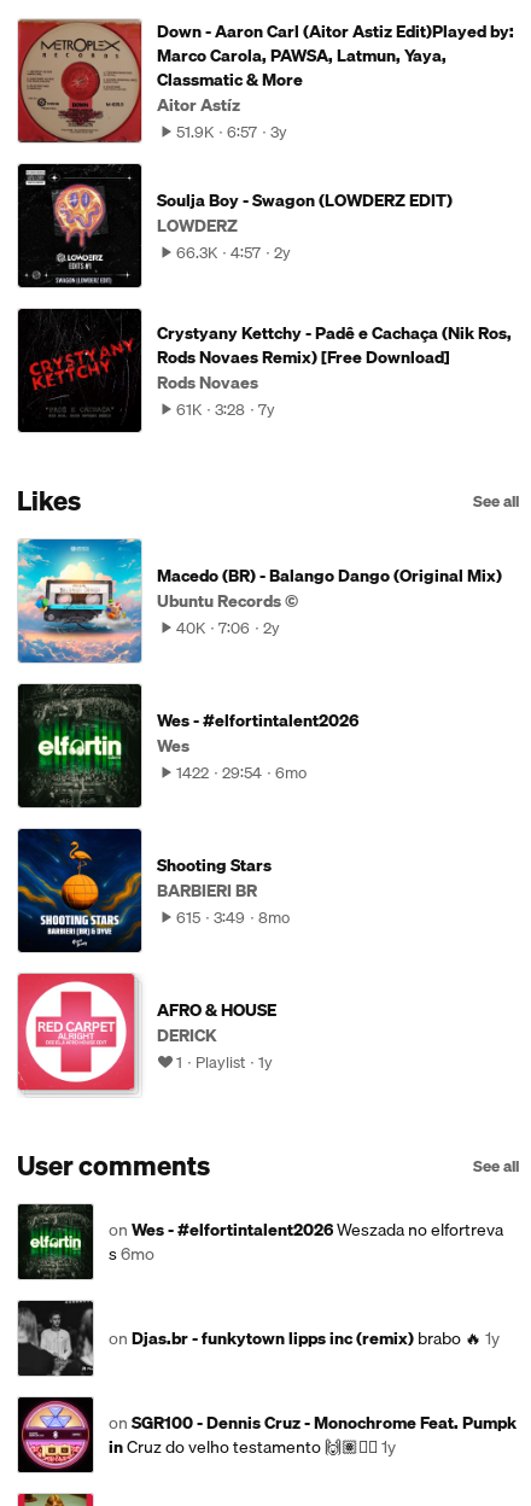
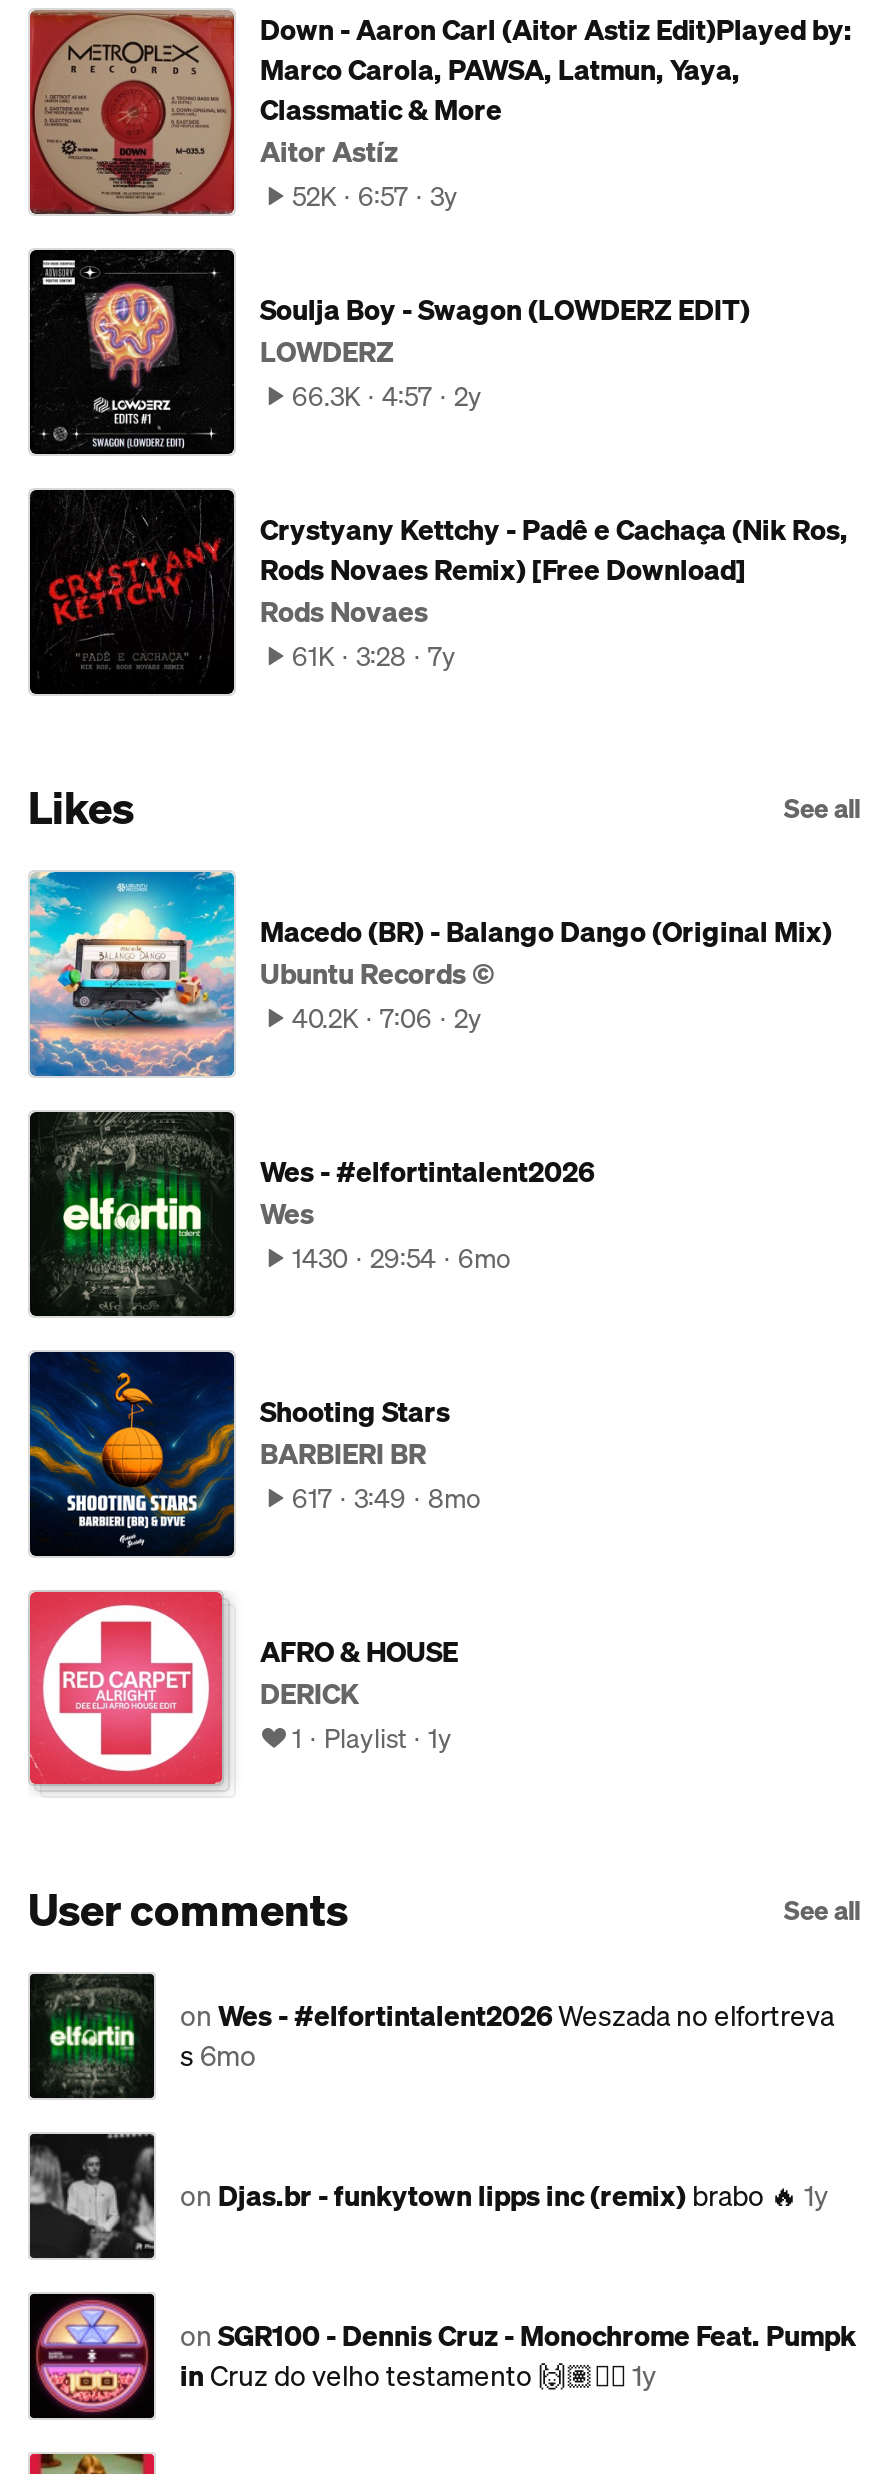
- 51.9K 6:57 3y
+ 52K 6:57 3y

- 40K 7:06 2y
+ 40.2K 7:06 2y

- 1422 29:54 6mo
+ 1430 29:54 6mo

- 615 3:49 8mo
+ 617 3:49 8mo
